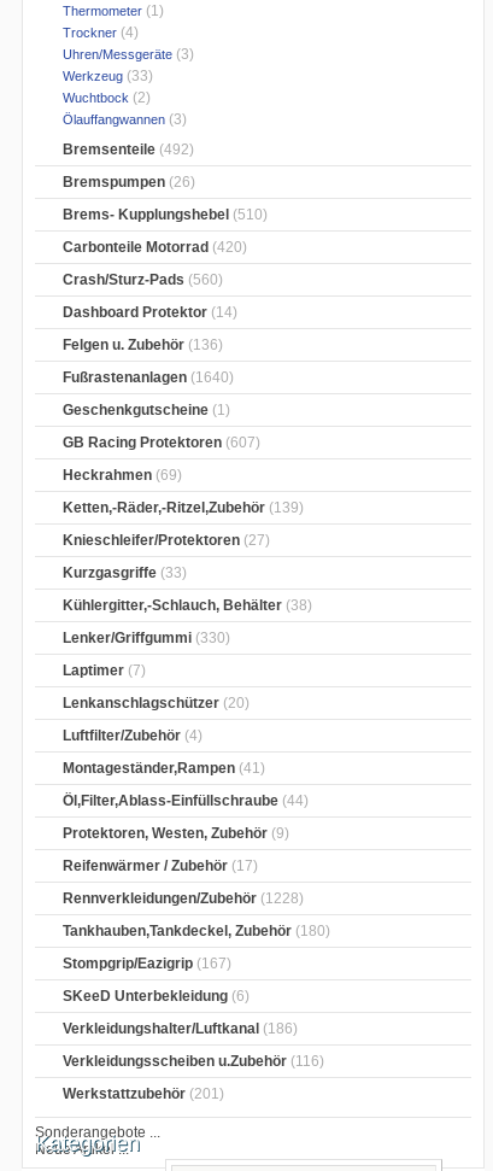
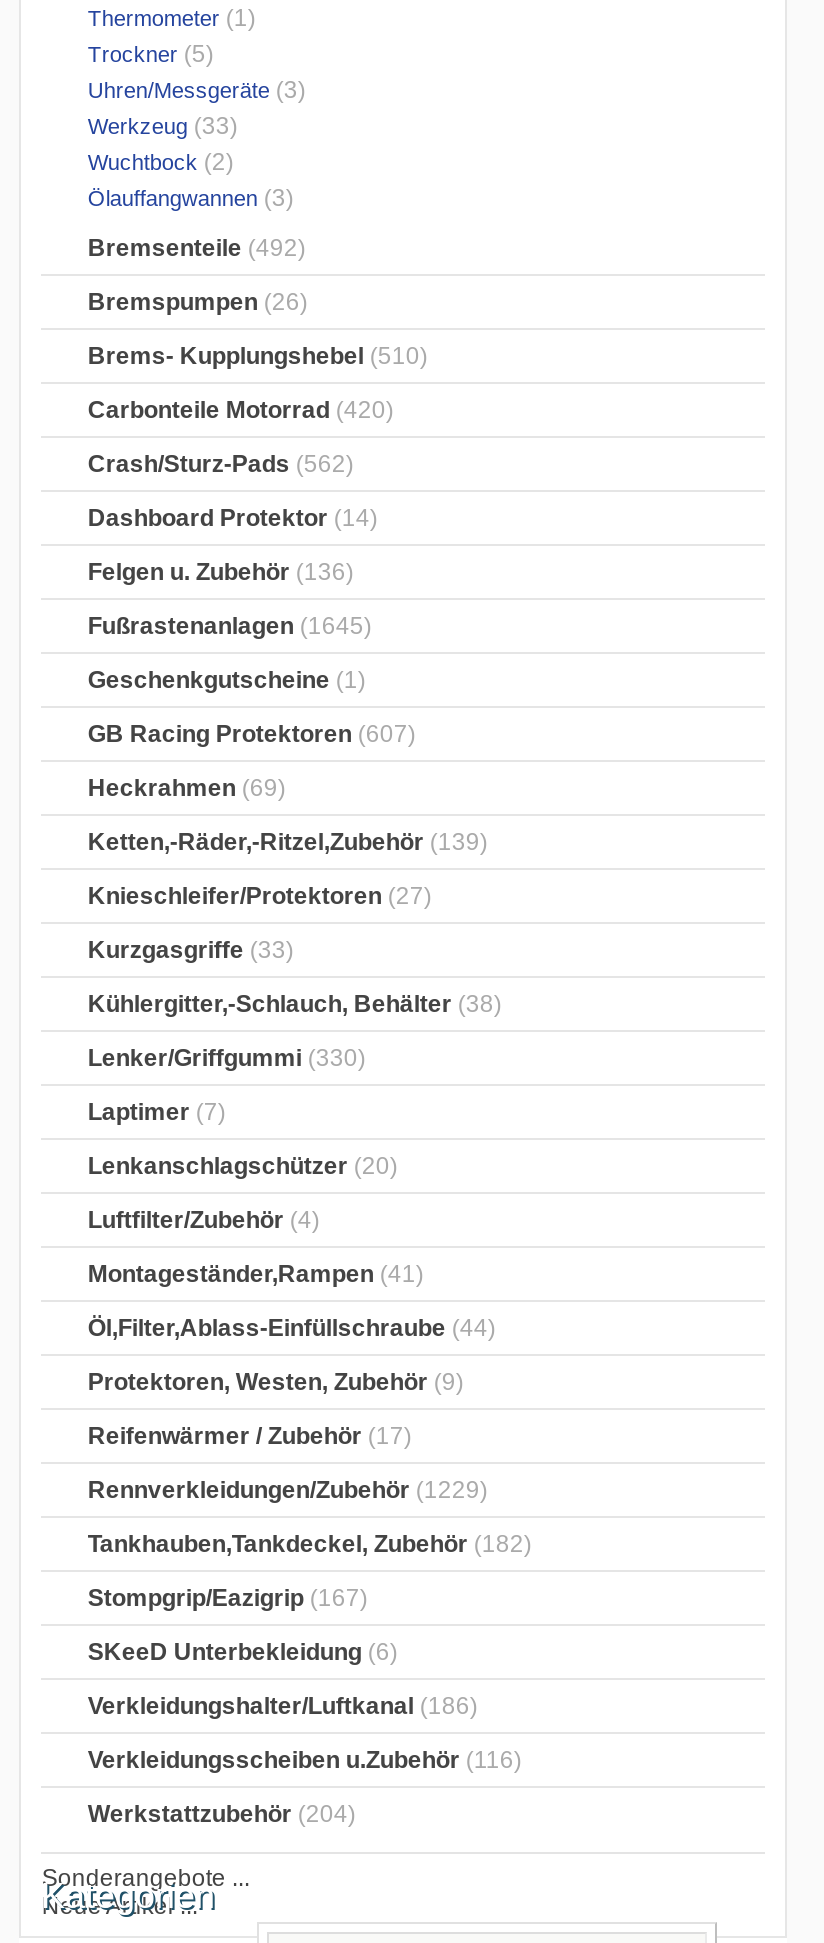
- Trockner (4)
+ Trockner (5)

- Crash/Sturz-Pads (560)
+ Crash/Sturz-Pads (562)

- Fußrastenanlagen (1640)
+ Fußrastenanlagen (1645)

- Rennverkleidungen/Zubehör (1228)
+ Rennverkleidungen/Zubehör (1229)

- Tankhauben,Tankdeckel, Zubehör (180)
+ Tankhauben,Tankdeckel, Zubehör (182)

- Werkstattzubehör (201)
+ Werkstattzubehör (204)
